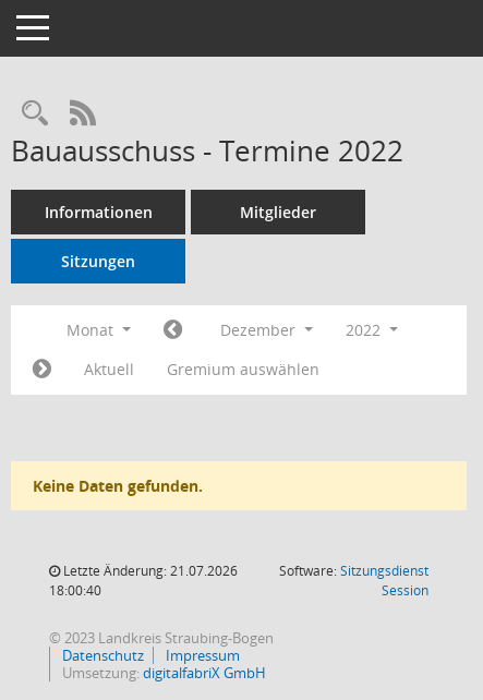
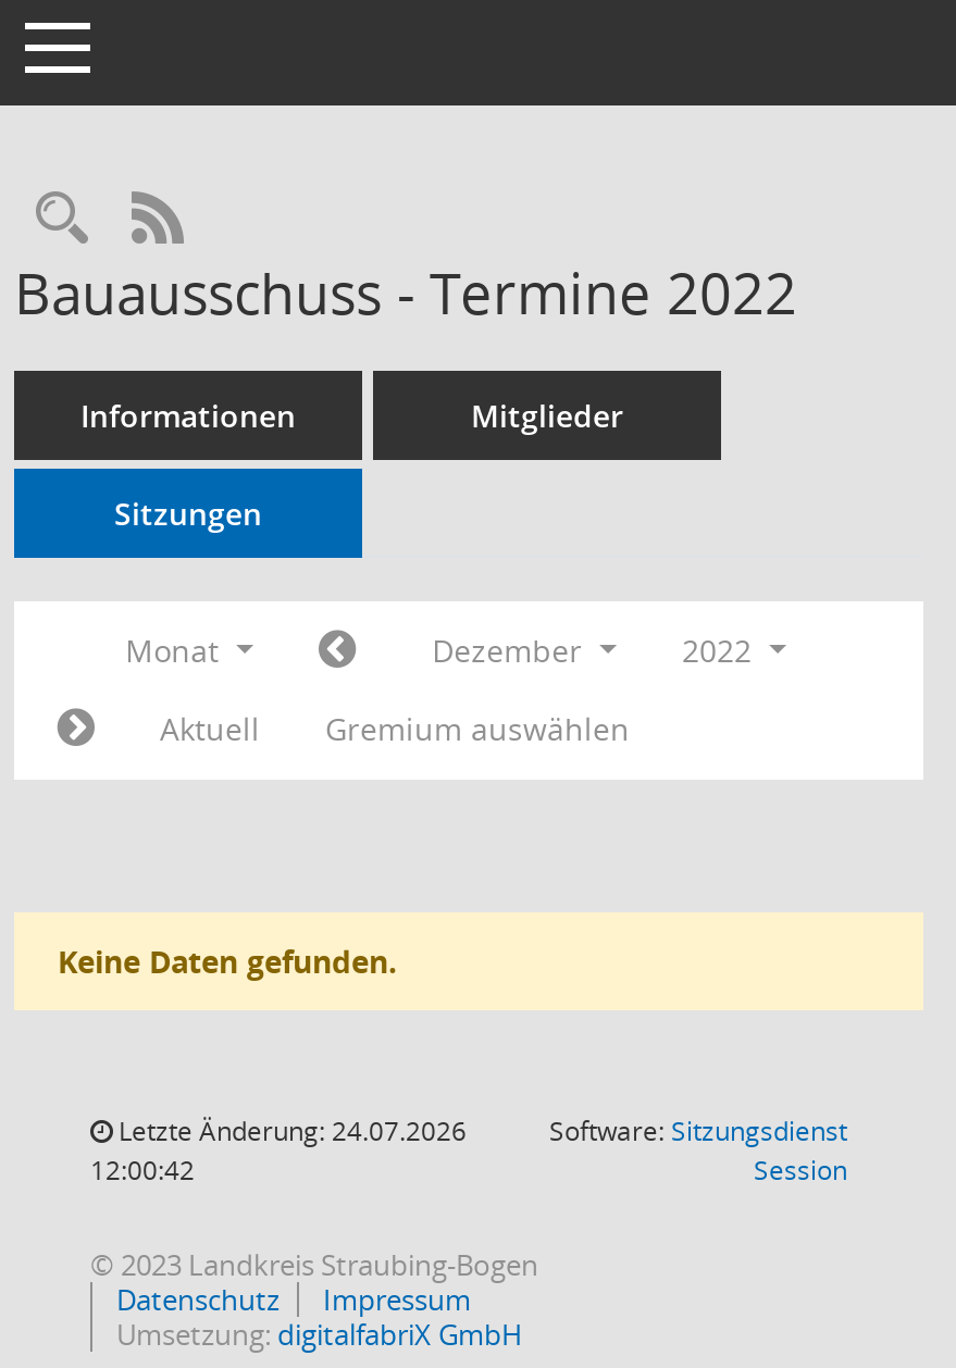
- Letzte Änderung: 21.07.2026
+ Letzte Änderung: 24.07.2026

- 18:00:40
+ 12:00:42
